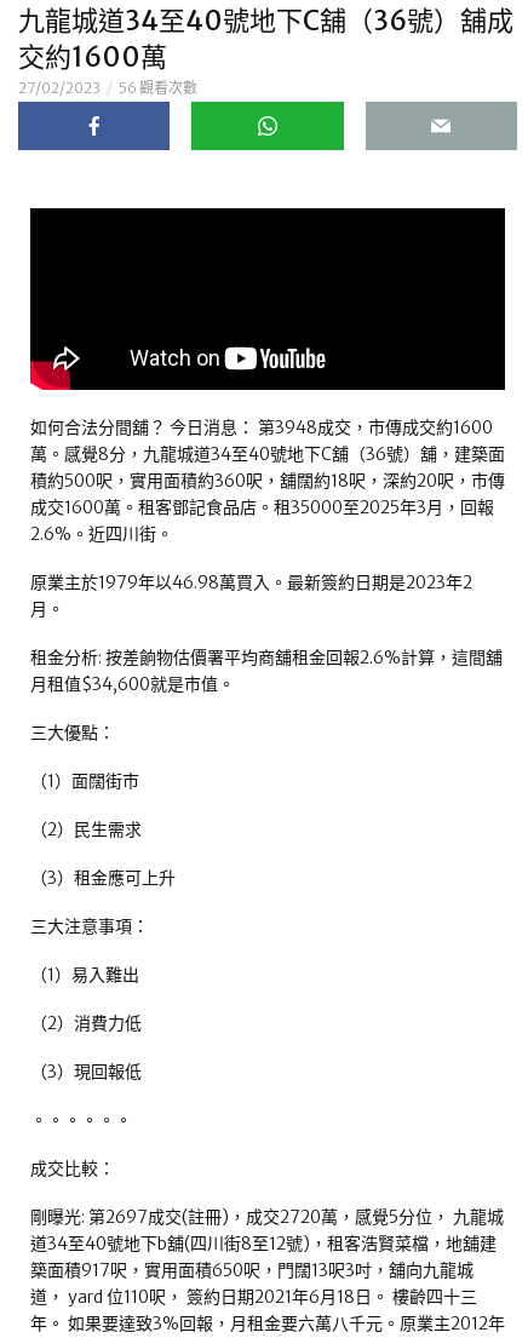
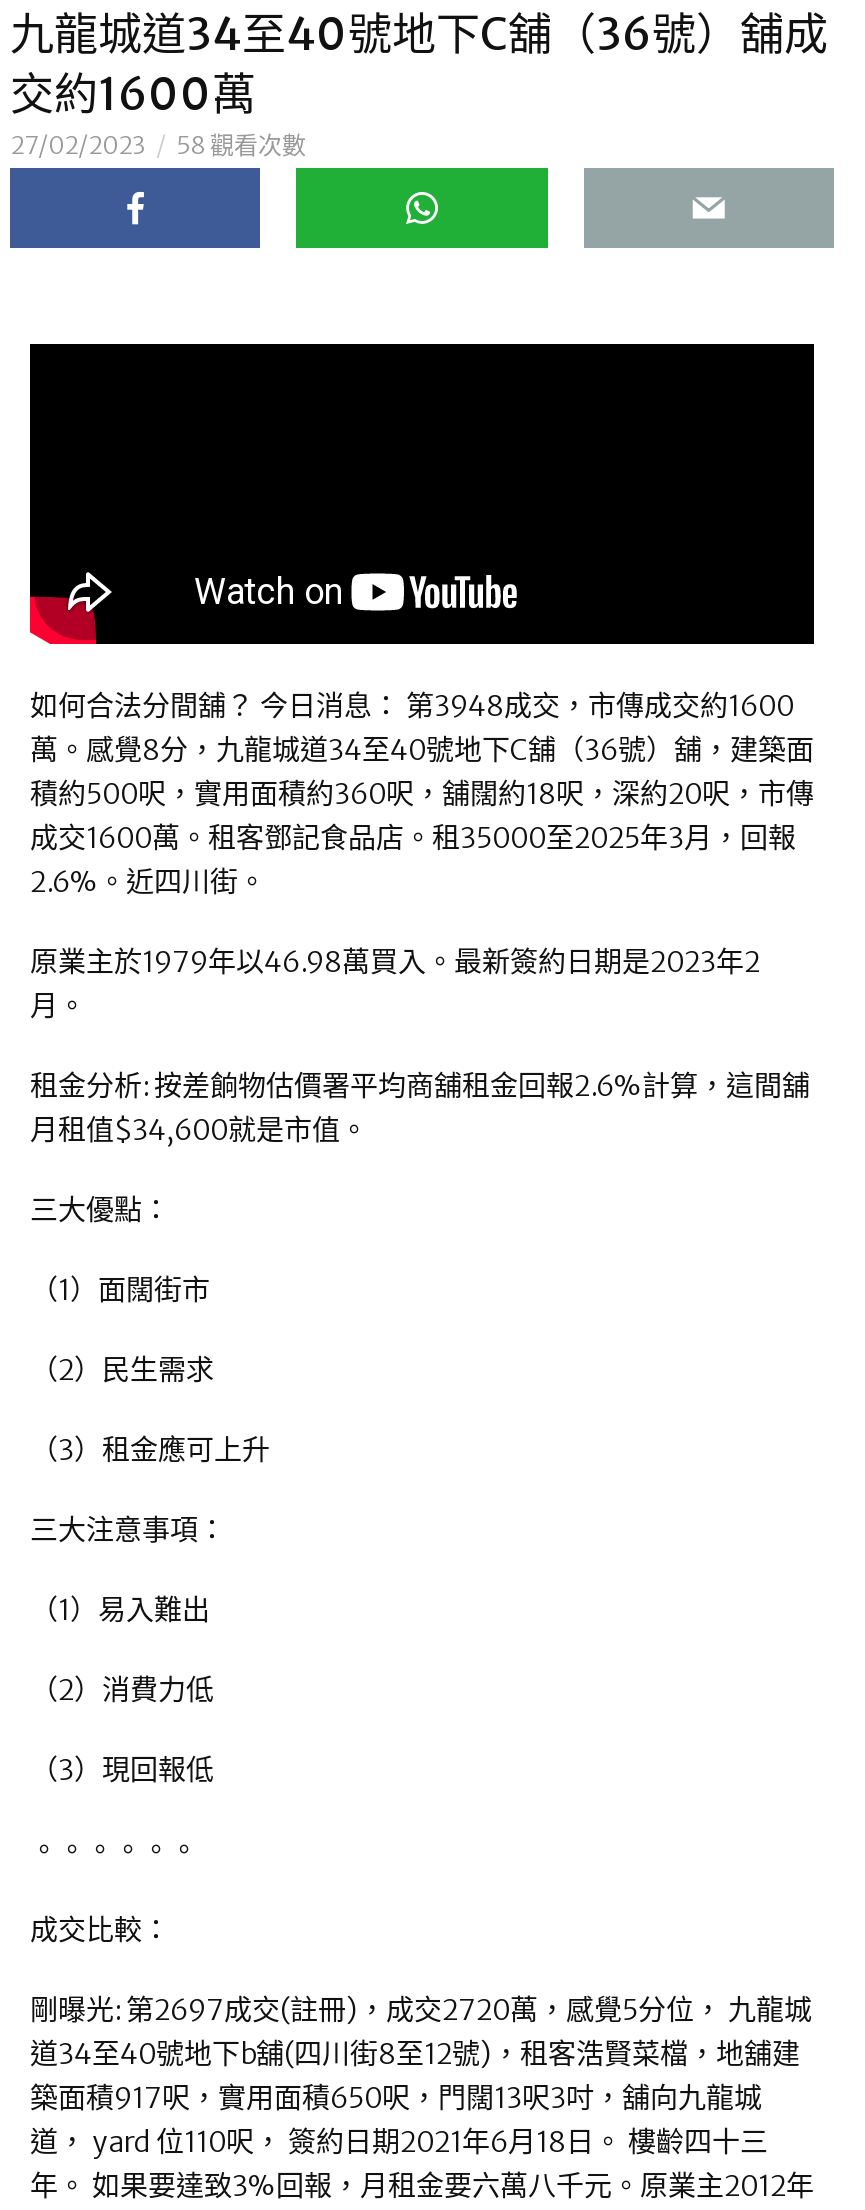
- 27/02/2023 56 觀看次數
+ 27/02/2023 58 觀看次數
